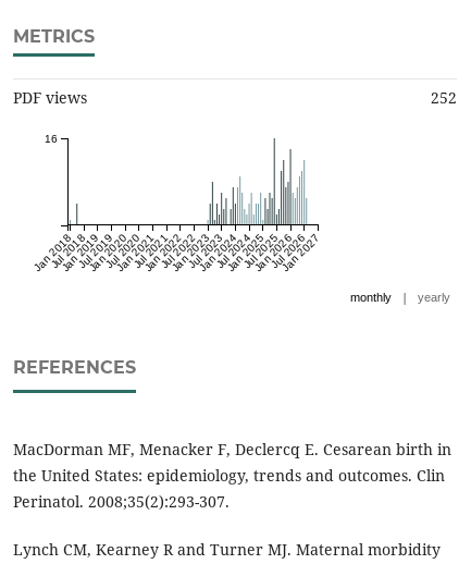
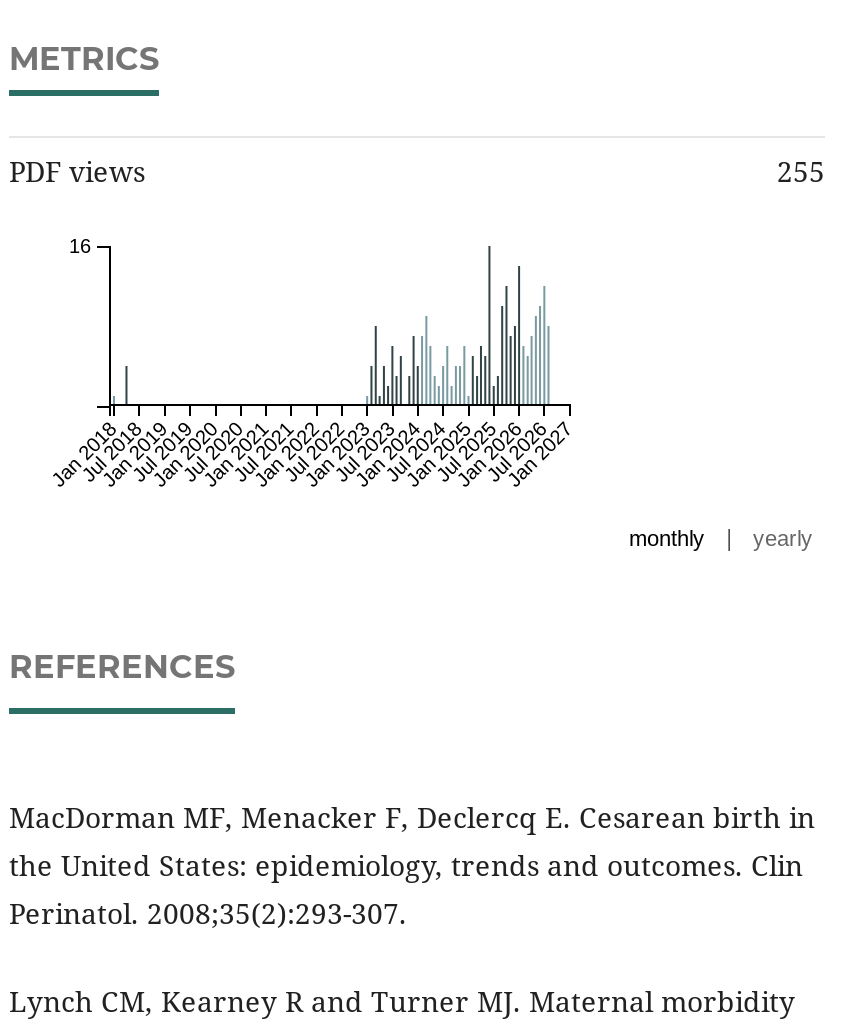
- 252
+ 255
